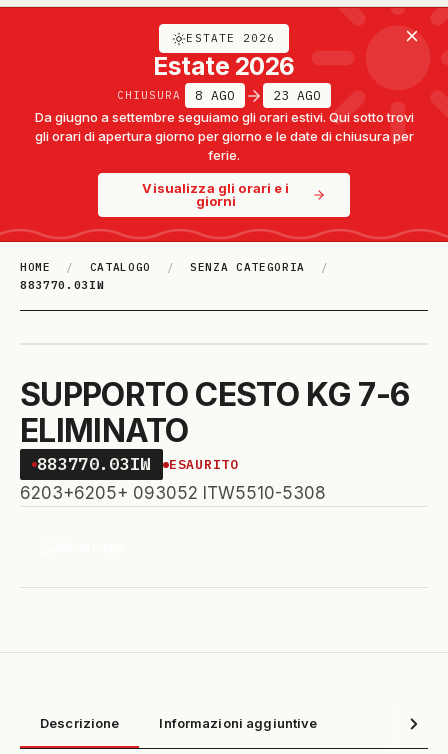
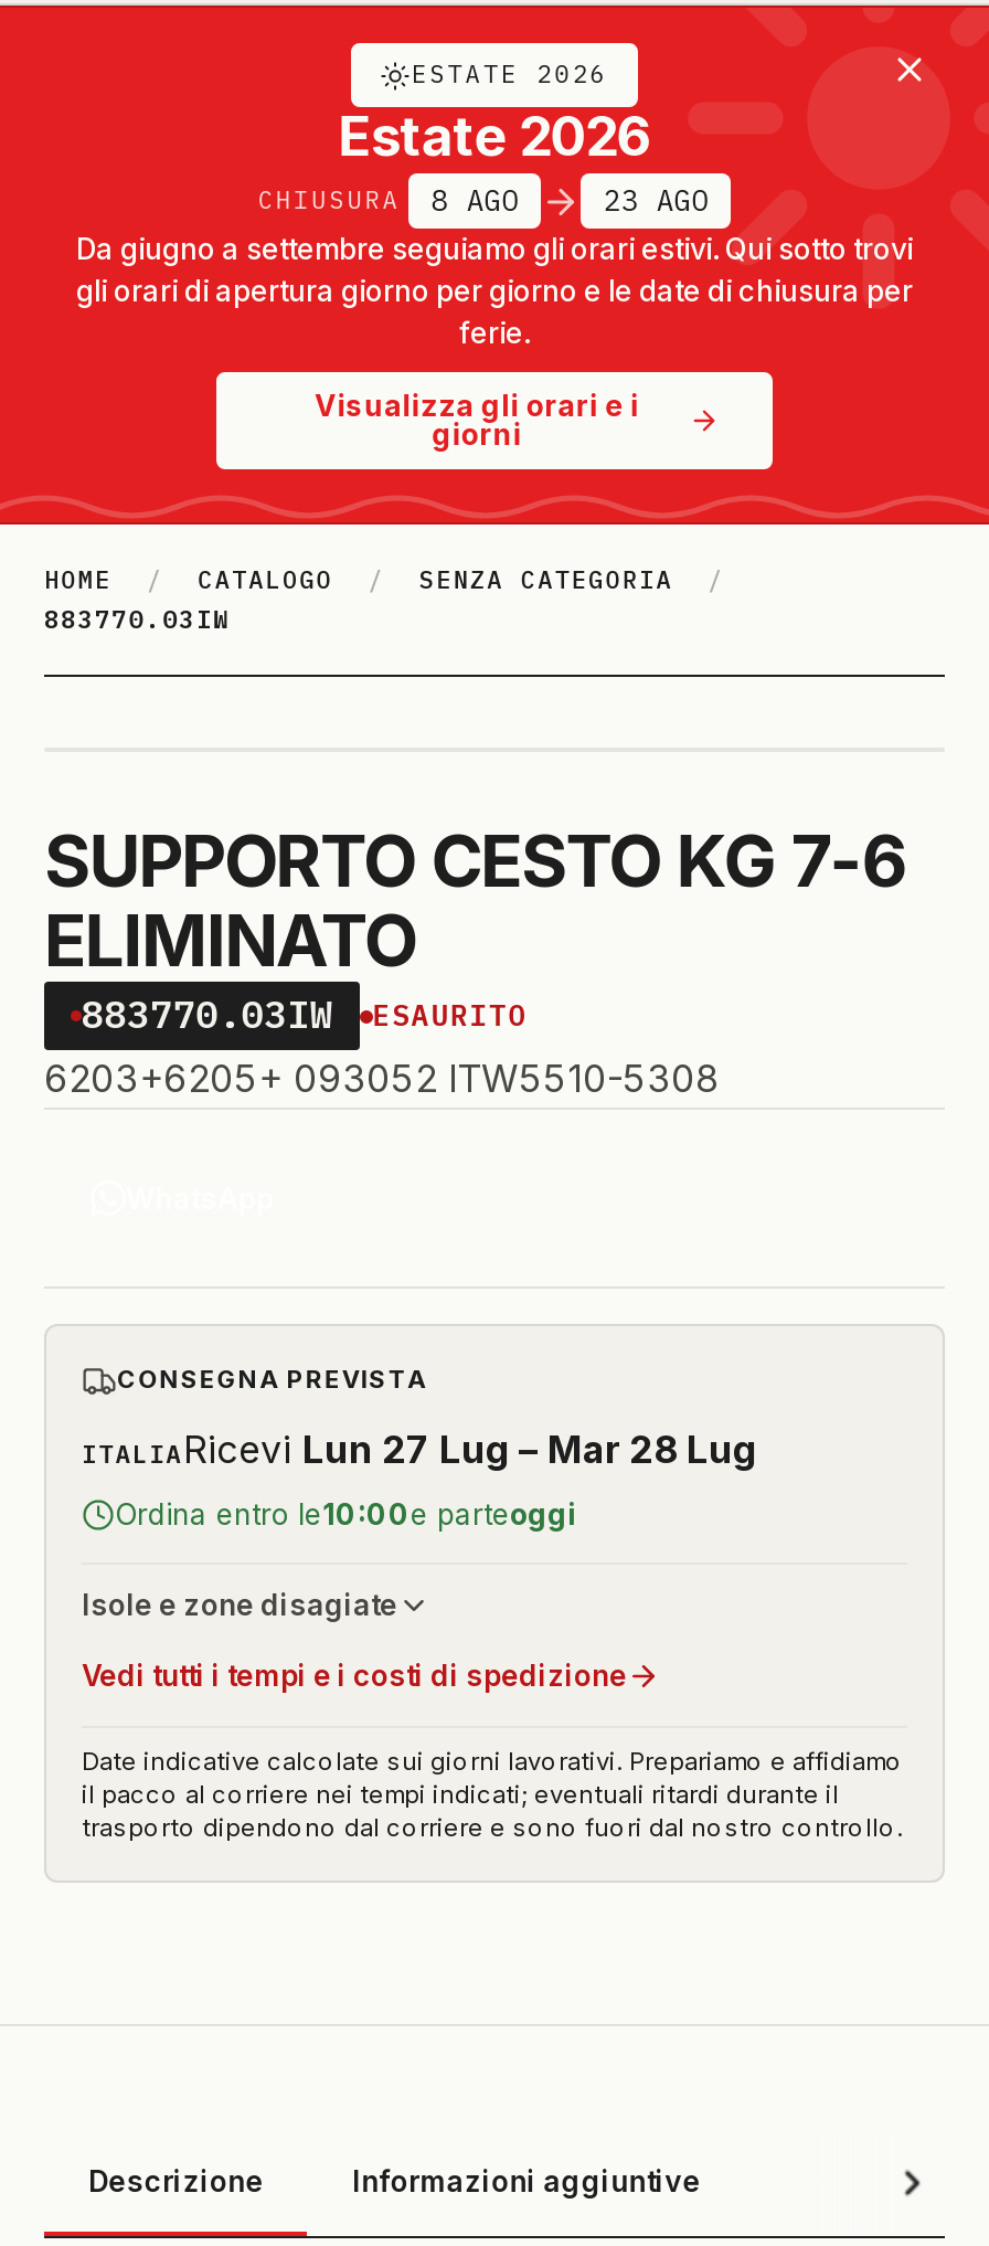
+ CONSEGNA PREVISTA
+ ITALIARicevi Lun 27 Lug – Mar 28 Lug
+ Ordina entro le10:00e parteoggi
+ Isole e zone disagiate
+ Vedi tutti i tempi e i costi di spedizione
+ Date indicative calcolate sui giorni lavorativi. Prepariamo e affidiamo
+ il pacco al corriere nei tempi indicati; eventuali ritardi durante il
+ trasporto dipendono dal corriere e sono fuori dal nostro controllo.
